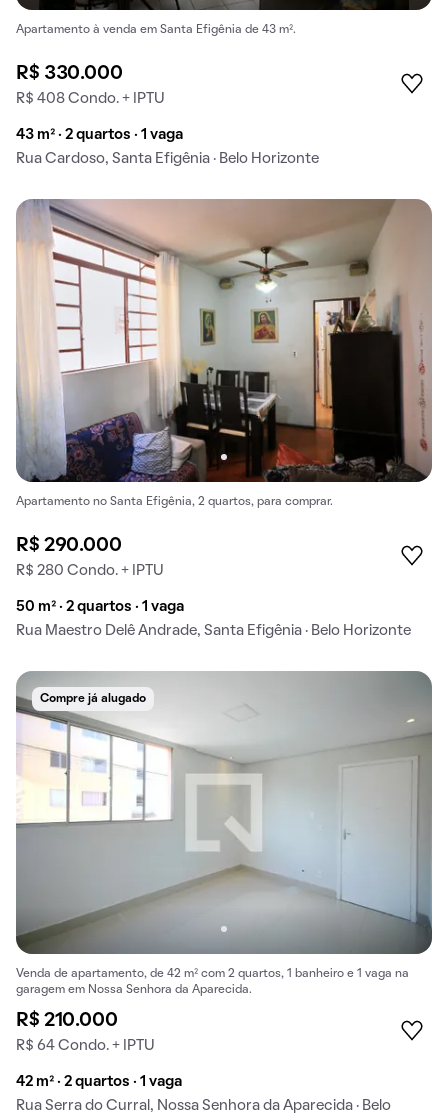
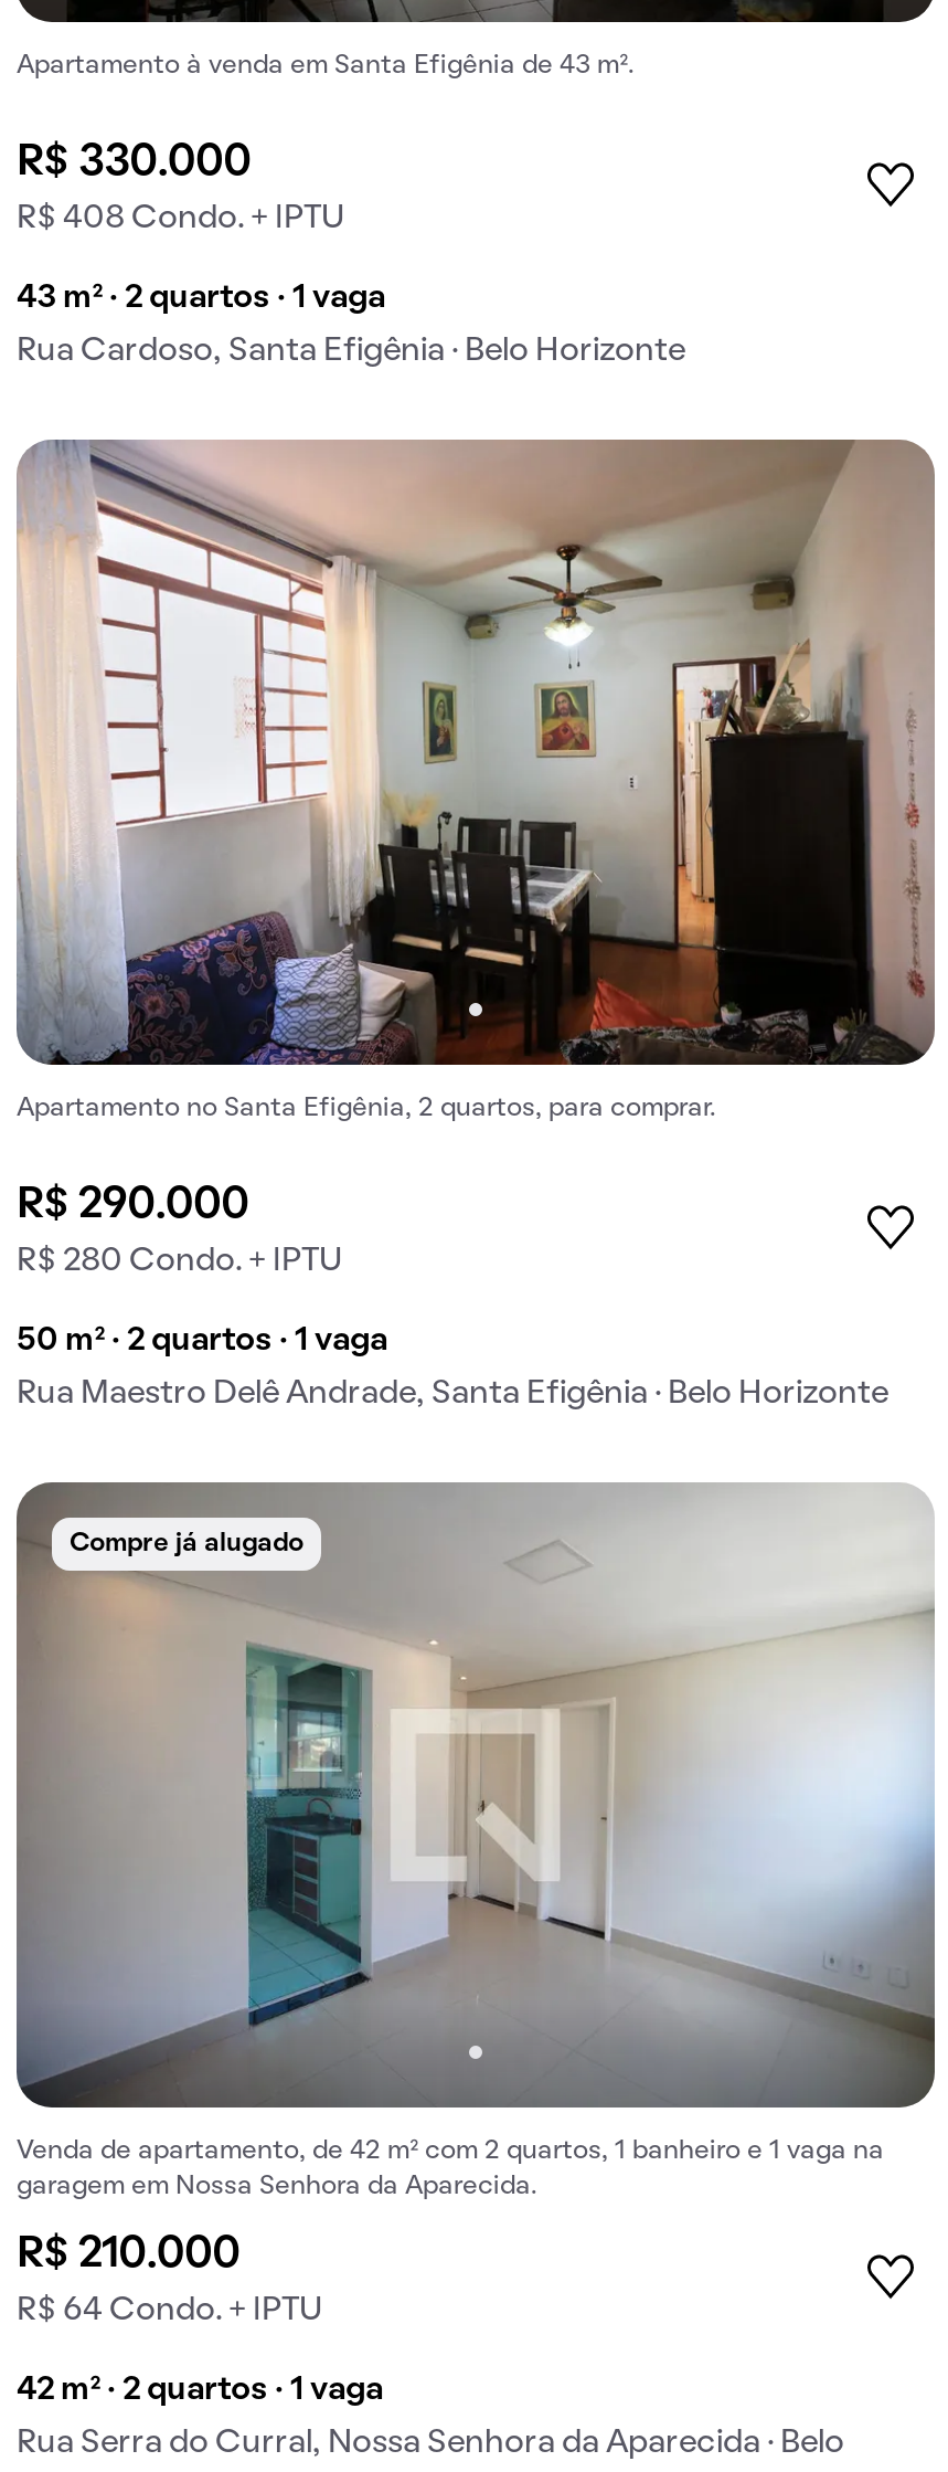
- [image]
+ [image]
